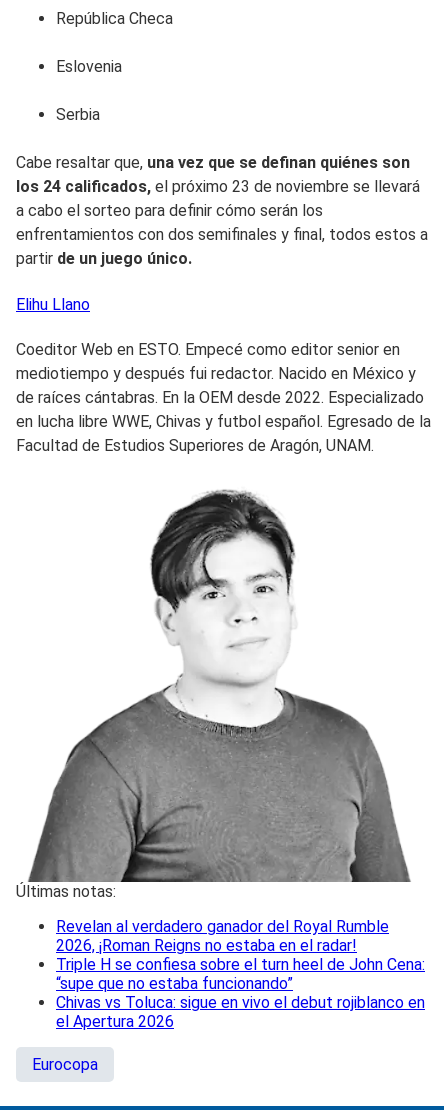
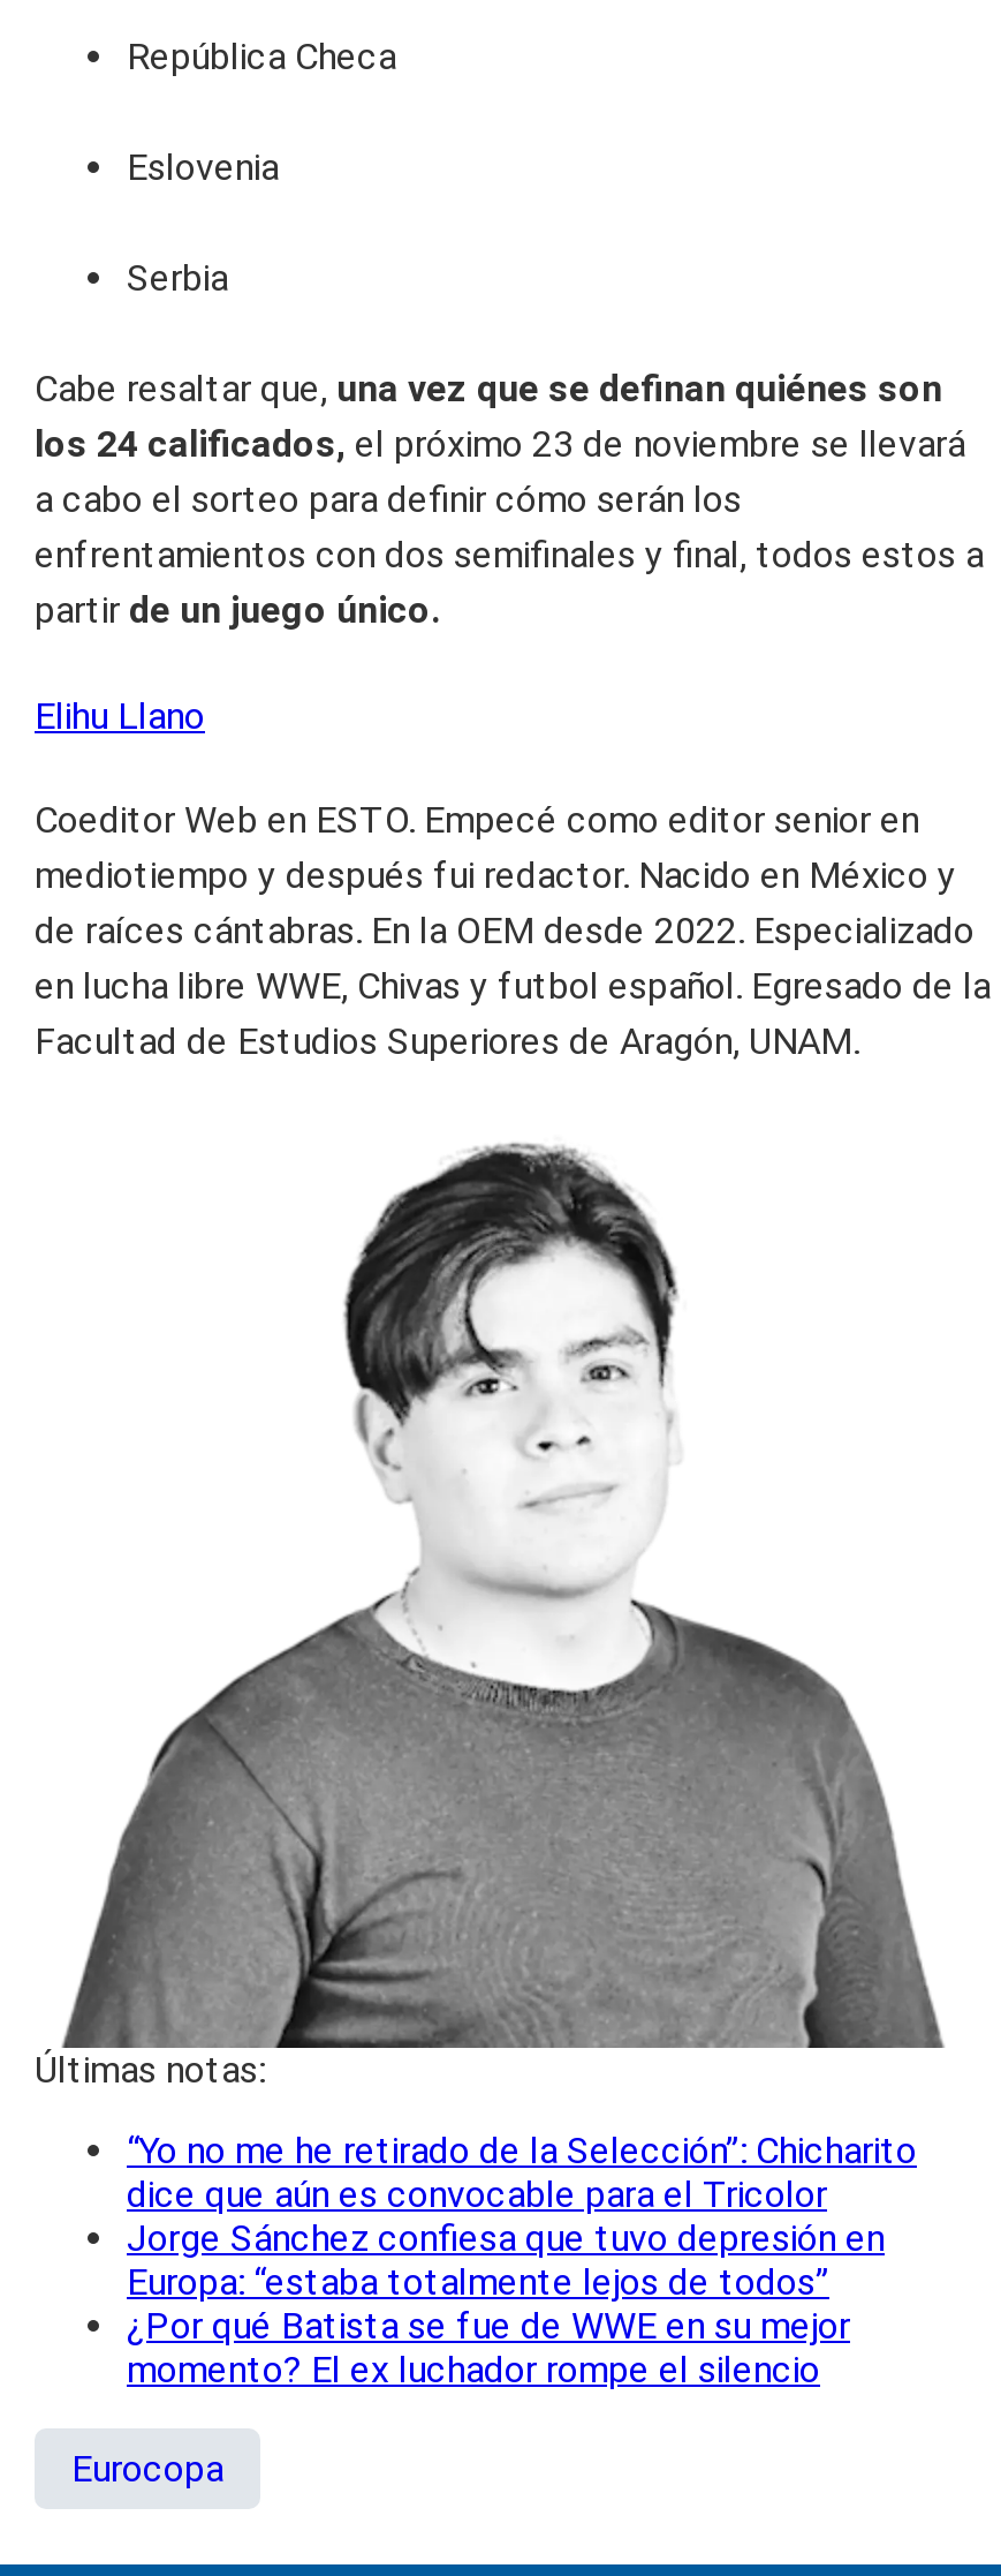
- Revelan al verdadero ganador del Royal Rumble
- 2026, ¡Roman Reigns no estaba en el radar!
- Triple H se confiesa sobre el turn heel de John Cena:
- “supe que no estaba funcionando”
- Chivas vs Toluca: sigue en vivo el debut rojiblanco en
- el Apertura 2026
+ “Yo no me he retirado de la Selección”: Chicharito
+ dice que aún es convocable para el Tricolor
+ Jorge Sánchez confiesa que tuvo depresión en
+ Europa: “estaba totalmente lejos de todos”
+ ¿Por qué Batista se fue de WWE en su mejor
+ momento? El ex luchador rompe el silencio
